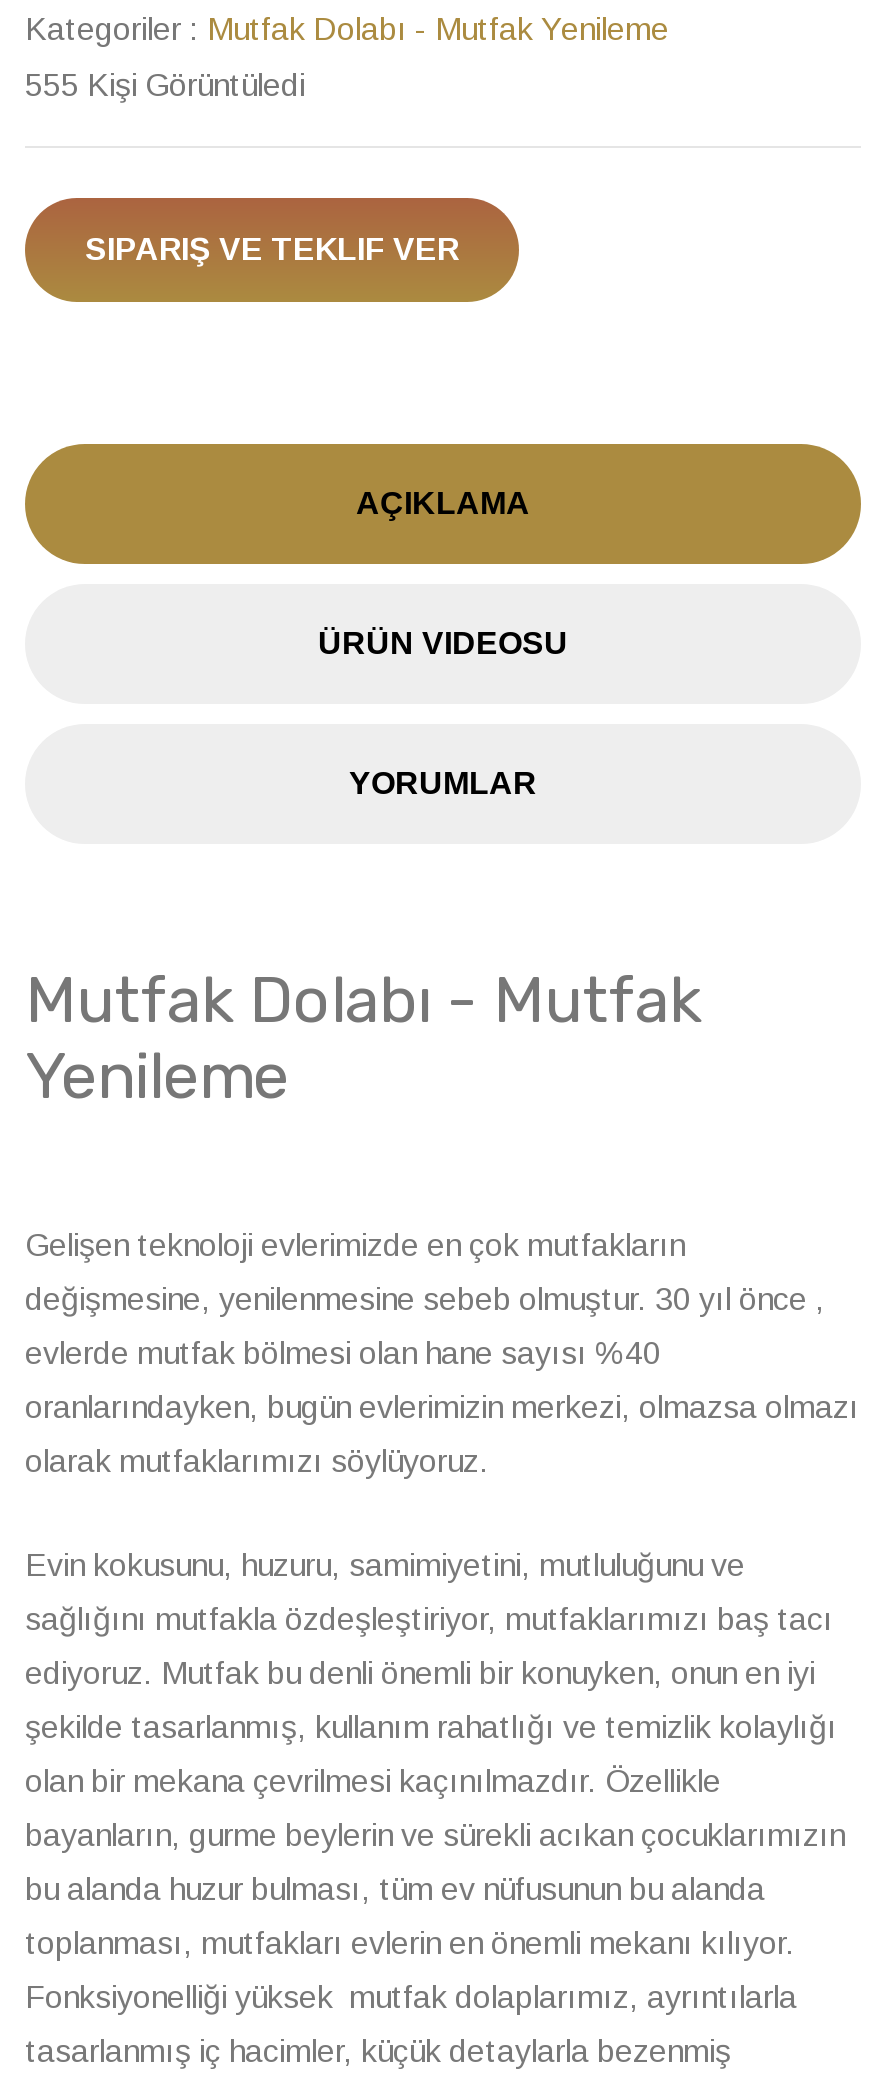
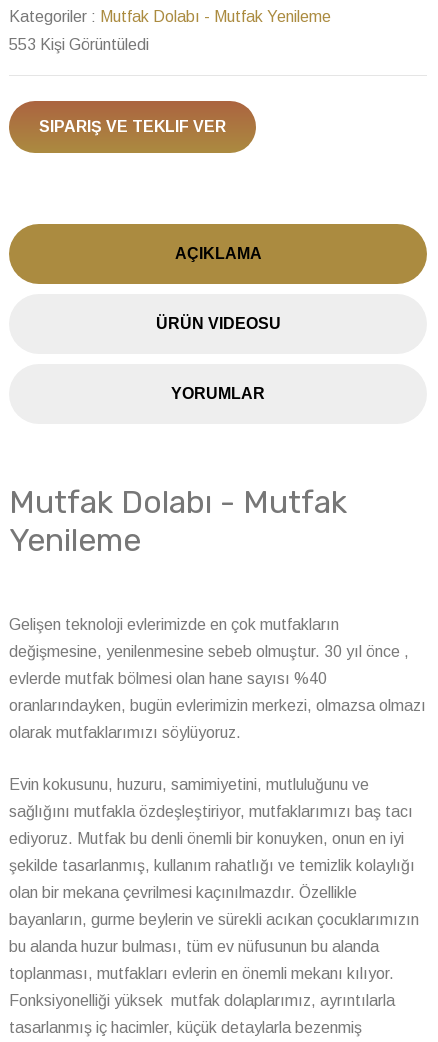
- 555 Kişi Görüntüledi
+ 553 Kişi Görüntüledi
